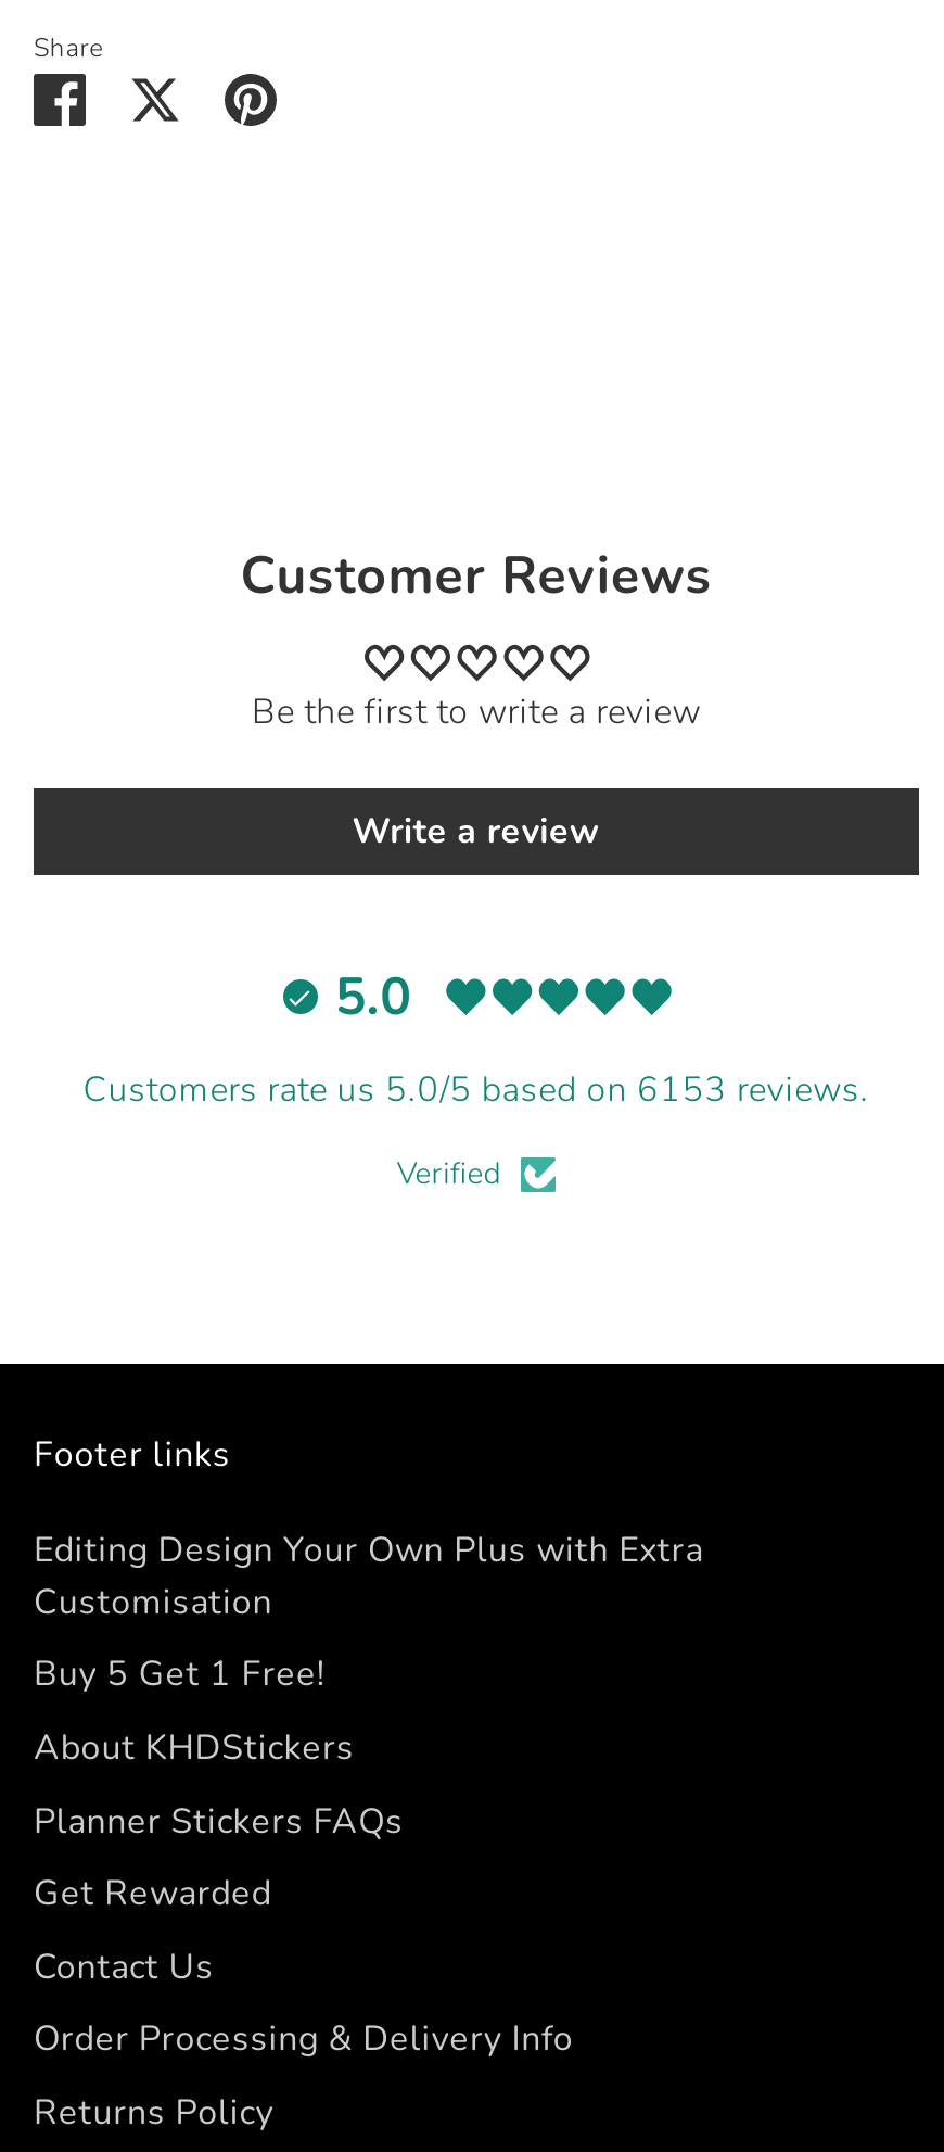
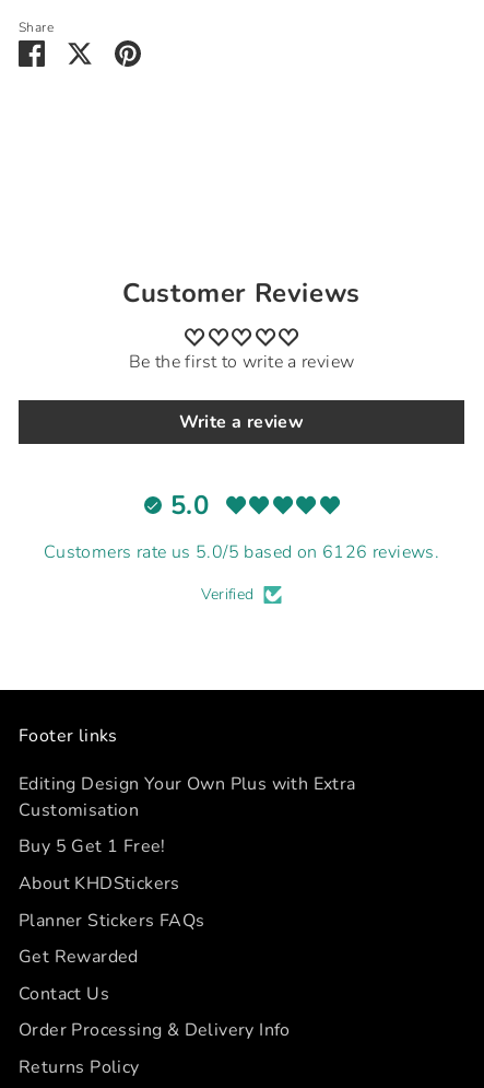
- Customers rate us 5.0/5 based on 6153 reviews.
+ Customers rate us 5.0/5 based on 6126 reviews.
